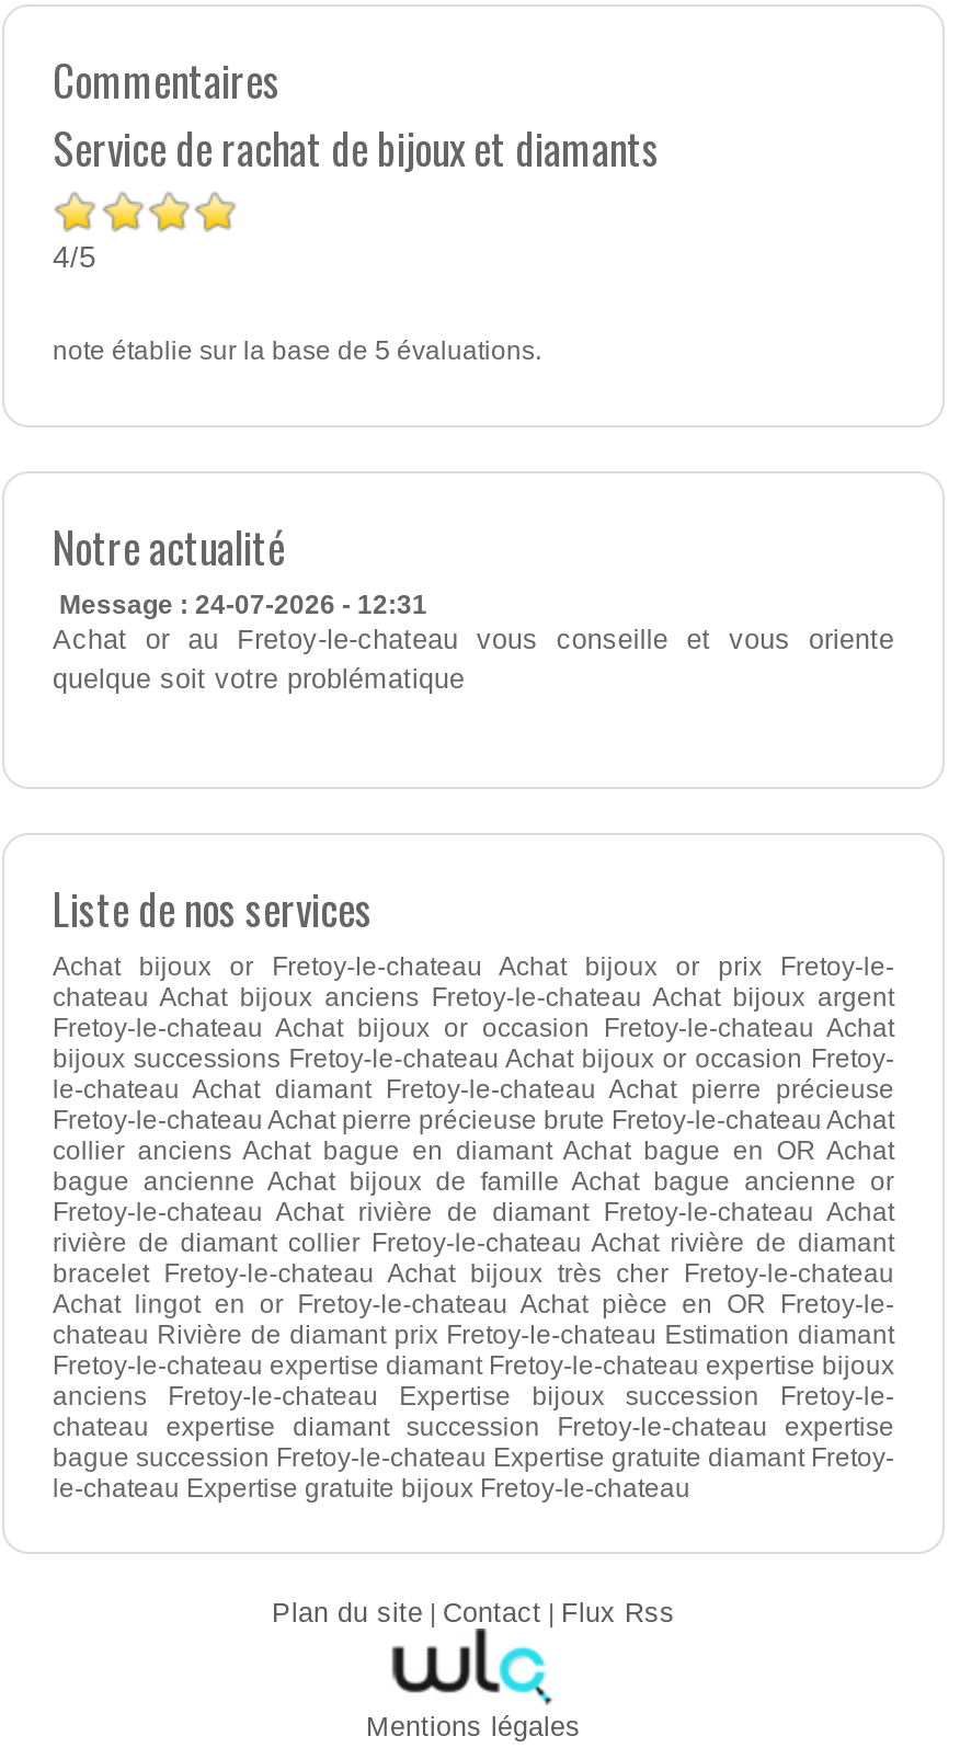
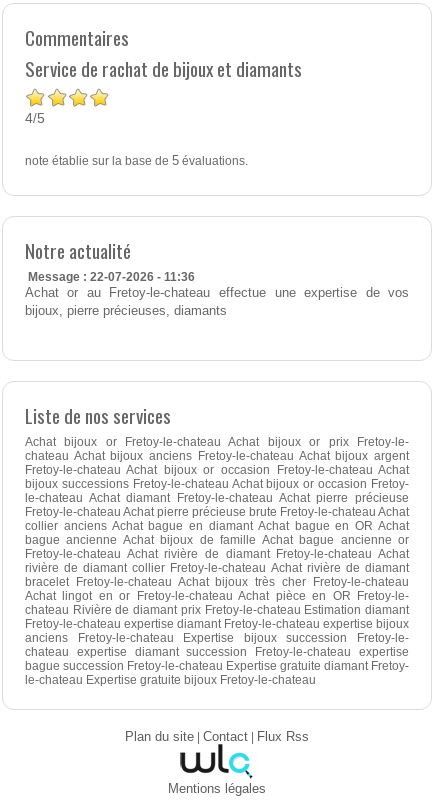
- Message : 24-07-2026 - 12:31
- Achat or au Fretoy-le-chateau vous conseille et vous oriente
- quelque soit votre problématique
+ Message : 22-07-2026 - 11:36
+ Achat or au Fretoy-le-chateau effectue une expertise de vos
+ bijoux, pierre précieuses, diamants
